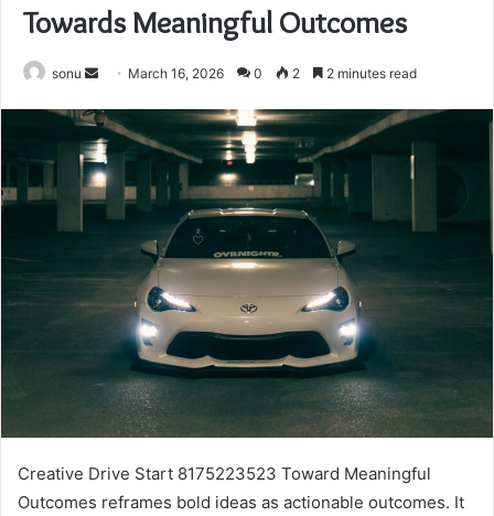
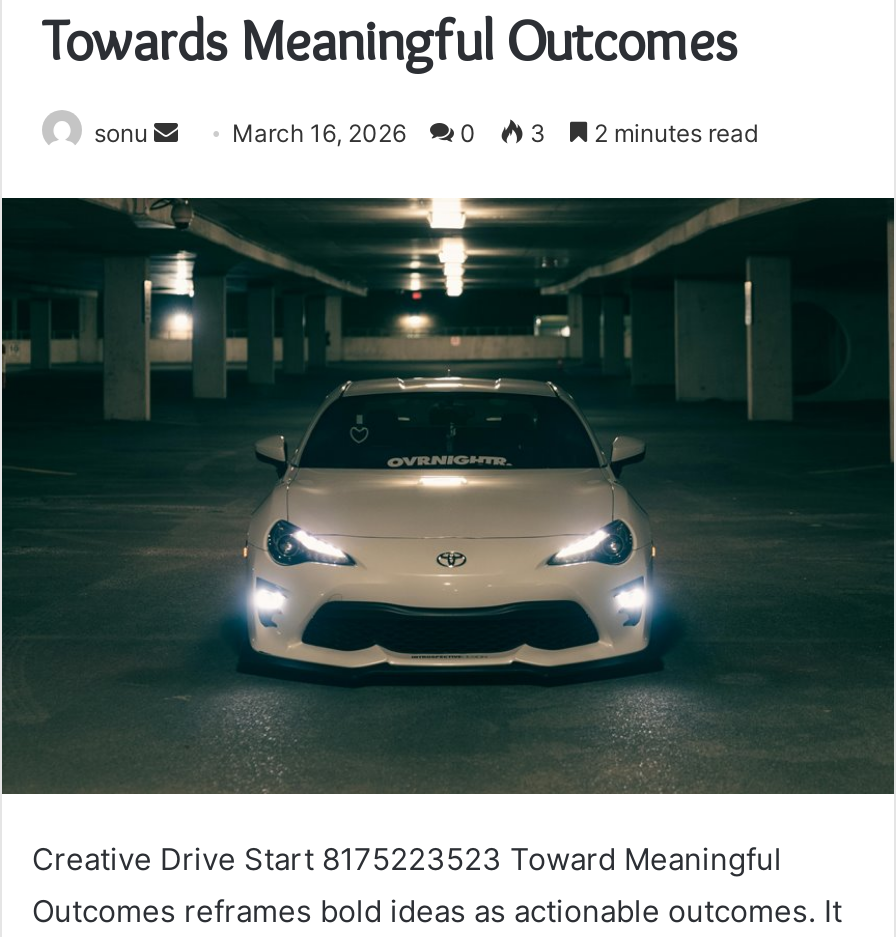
- 2
+ 3
